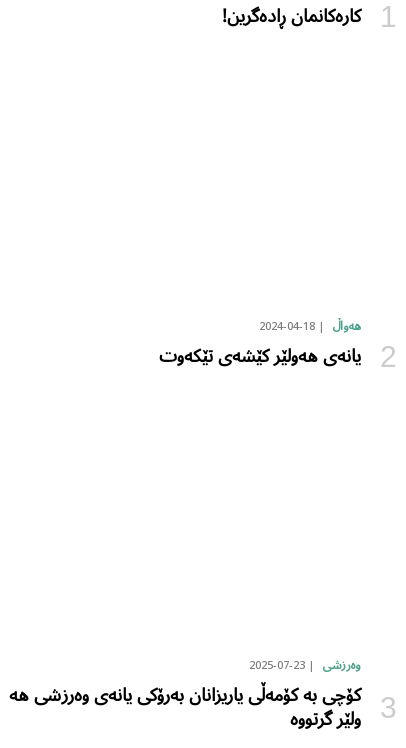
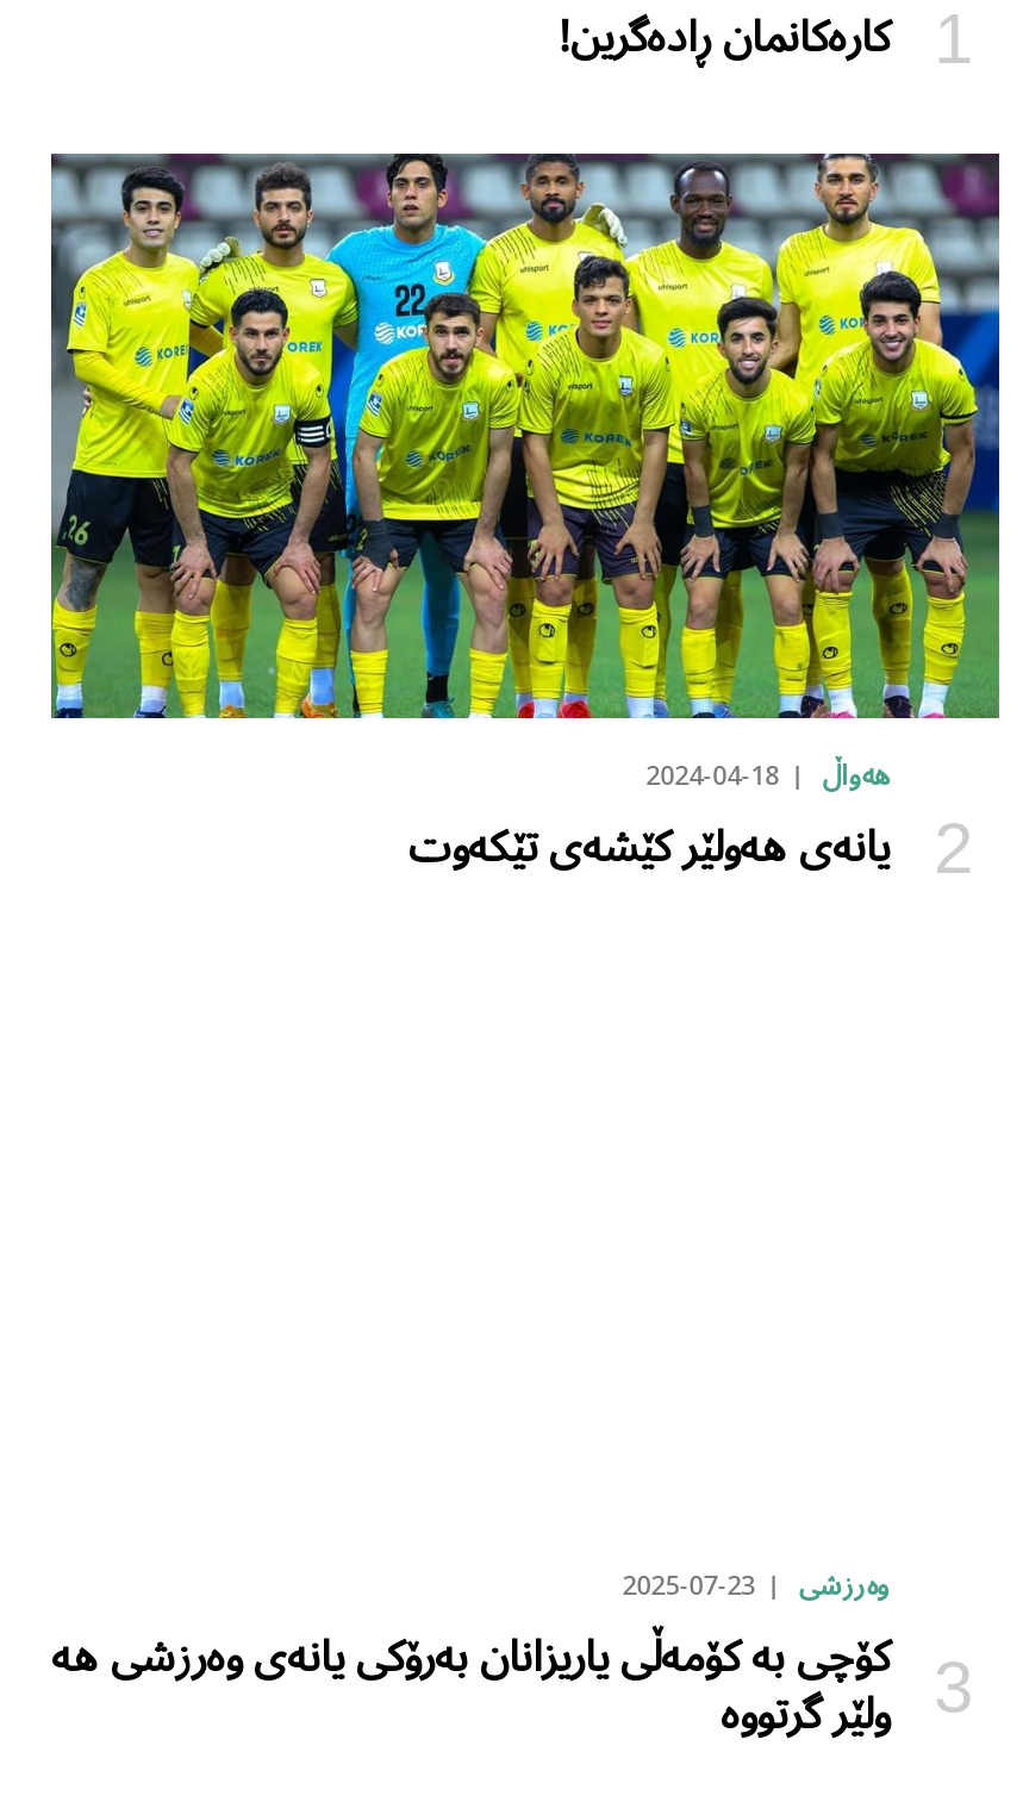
+ [image]
